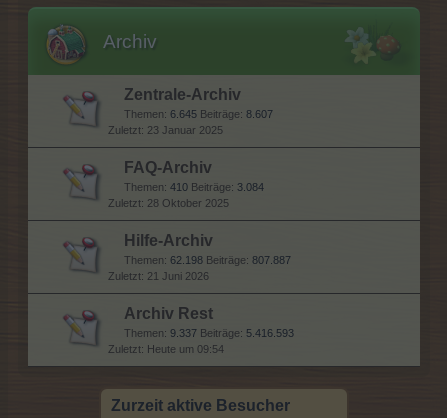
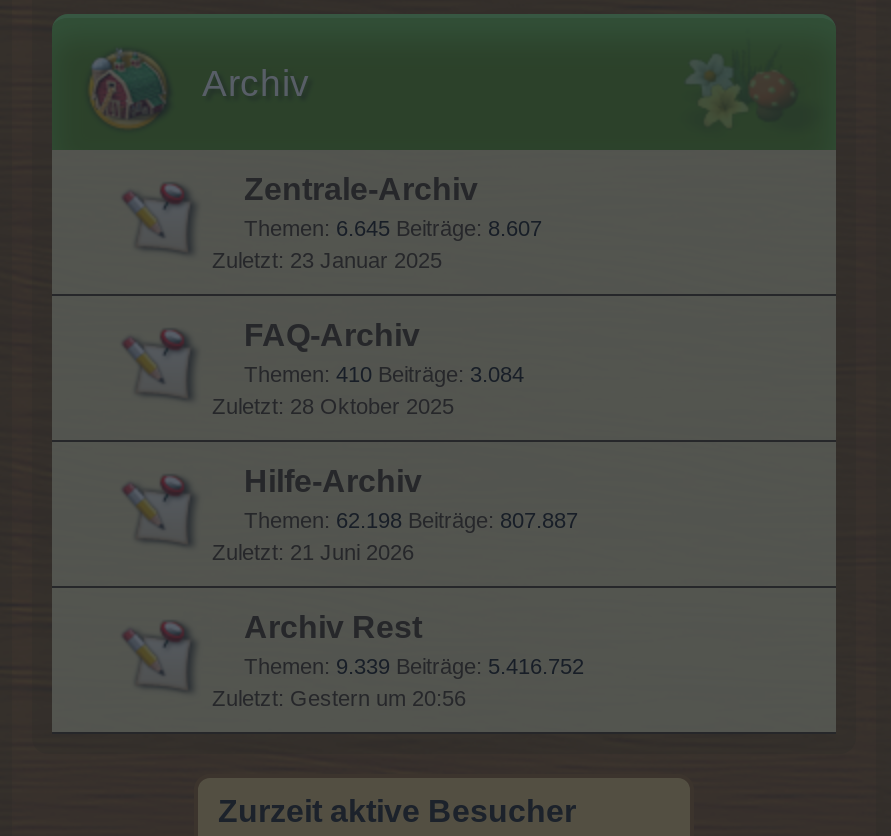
- Themen: 9.337 Beiträge: 5.416.593
+ Themen: 9.339 Beiträge: 5.416.752

- Heute um 09:54
+ Gestern um 20:56
